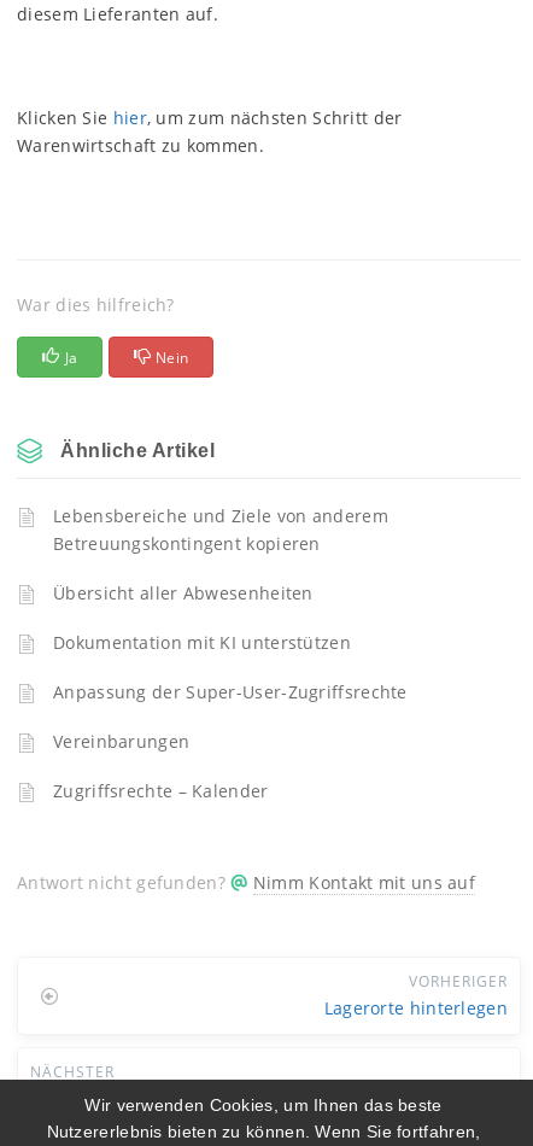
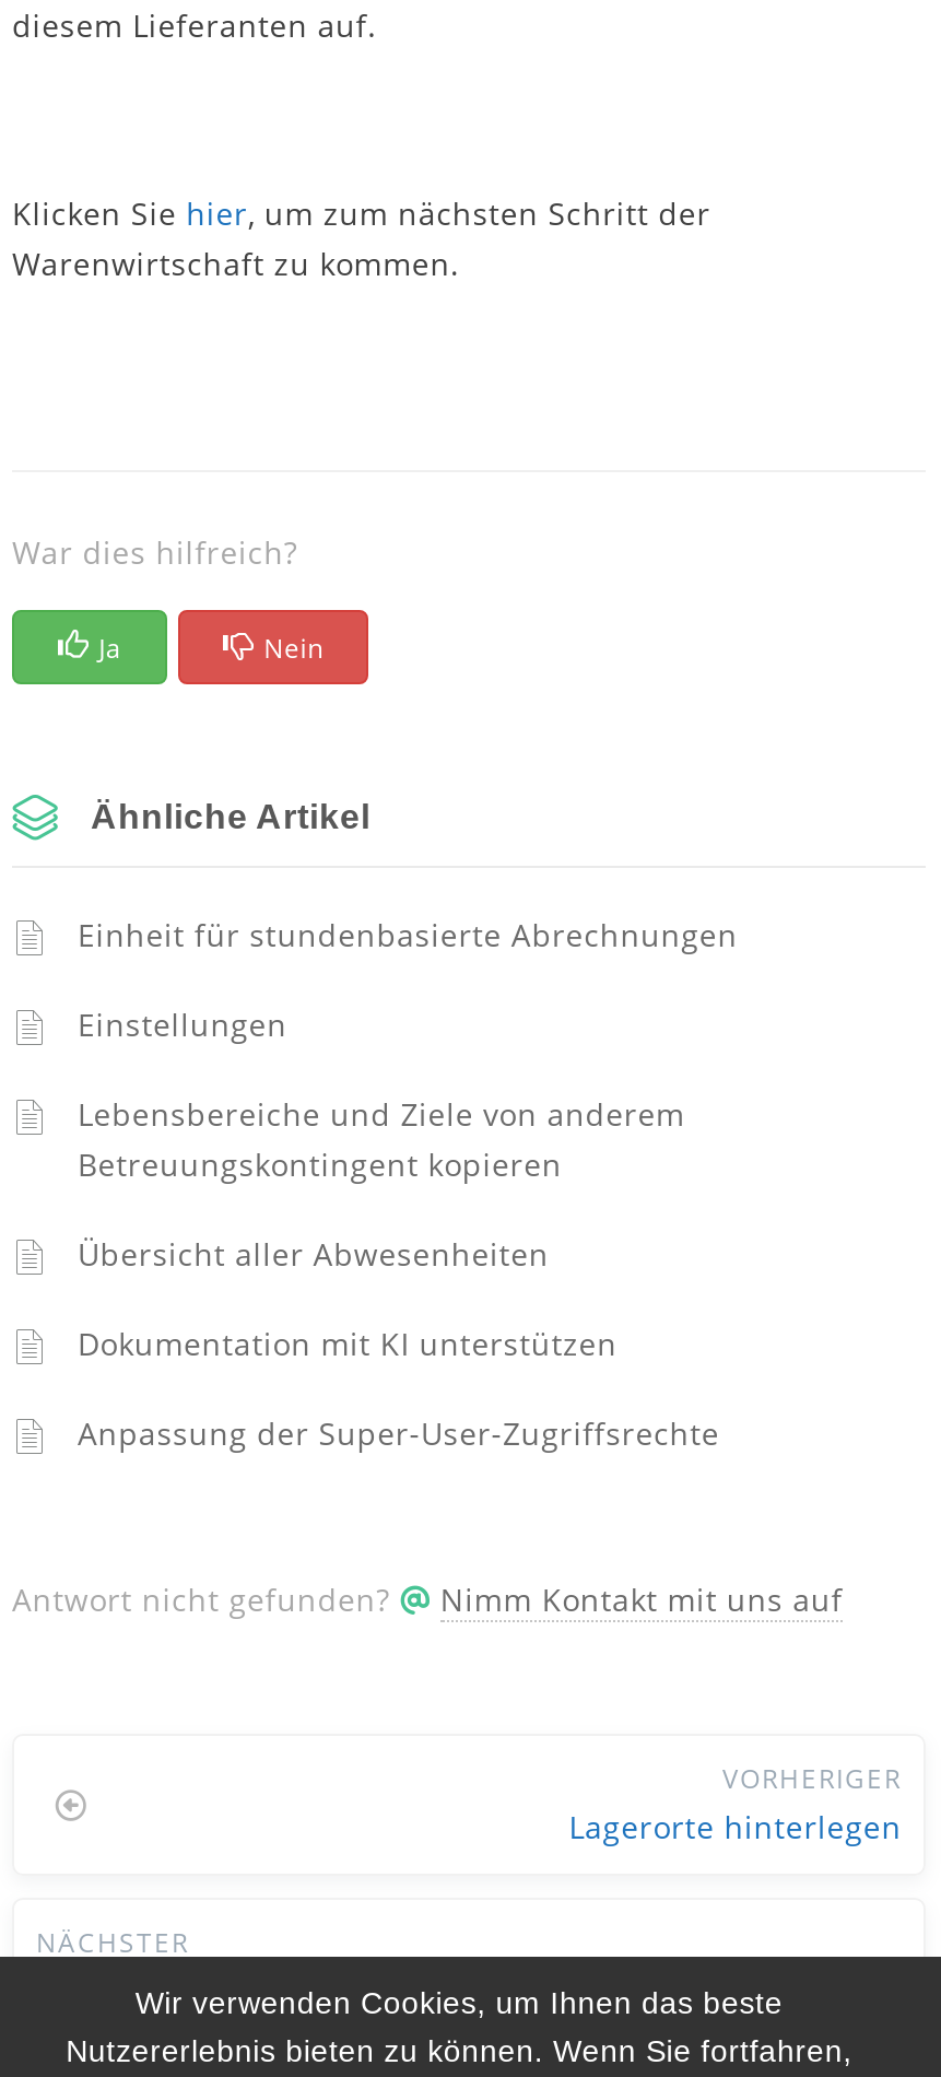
+ Einheit für stundenbasierte Abrechnungen
+ Einstellungen

moved down: Lebensbereiche und Ziele von anderem | Betreuungskontingent kopieren | Übersicht aller Abwesenheiten | Dokumentation mit KI unterstützen | Anpassung der Super-User-Zugriffsrechte

- Vereinbarungen
- Zugriffsrechte – Kalender
